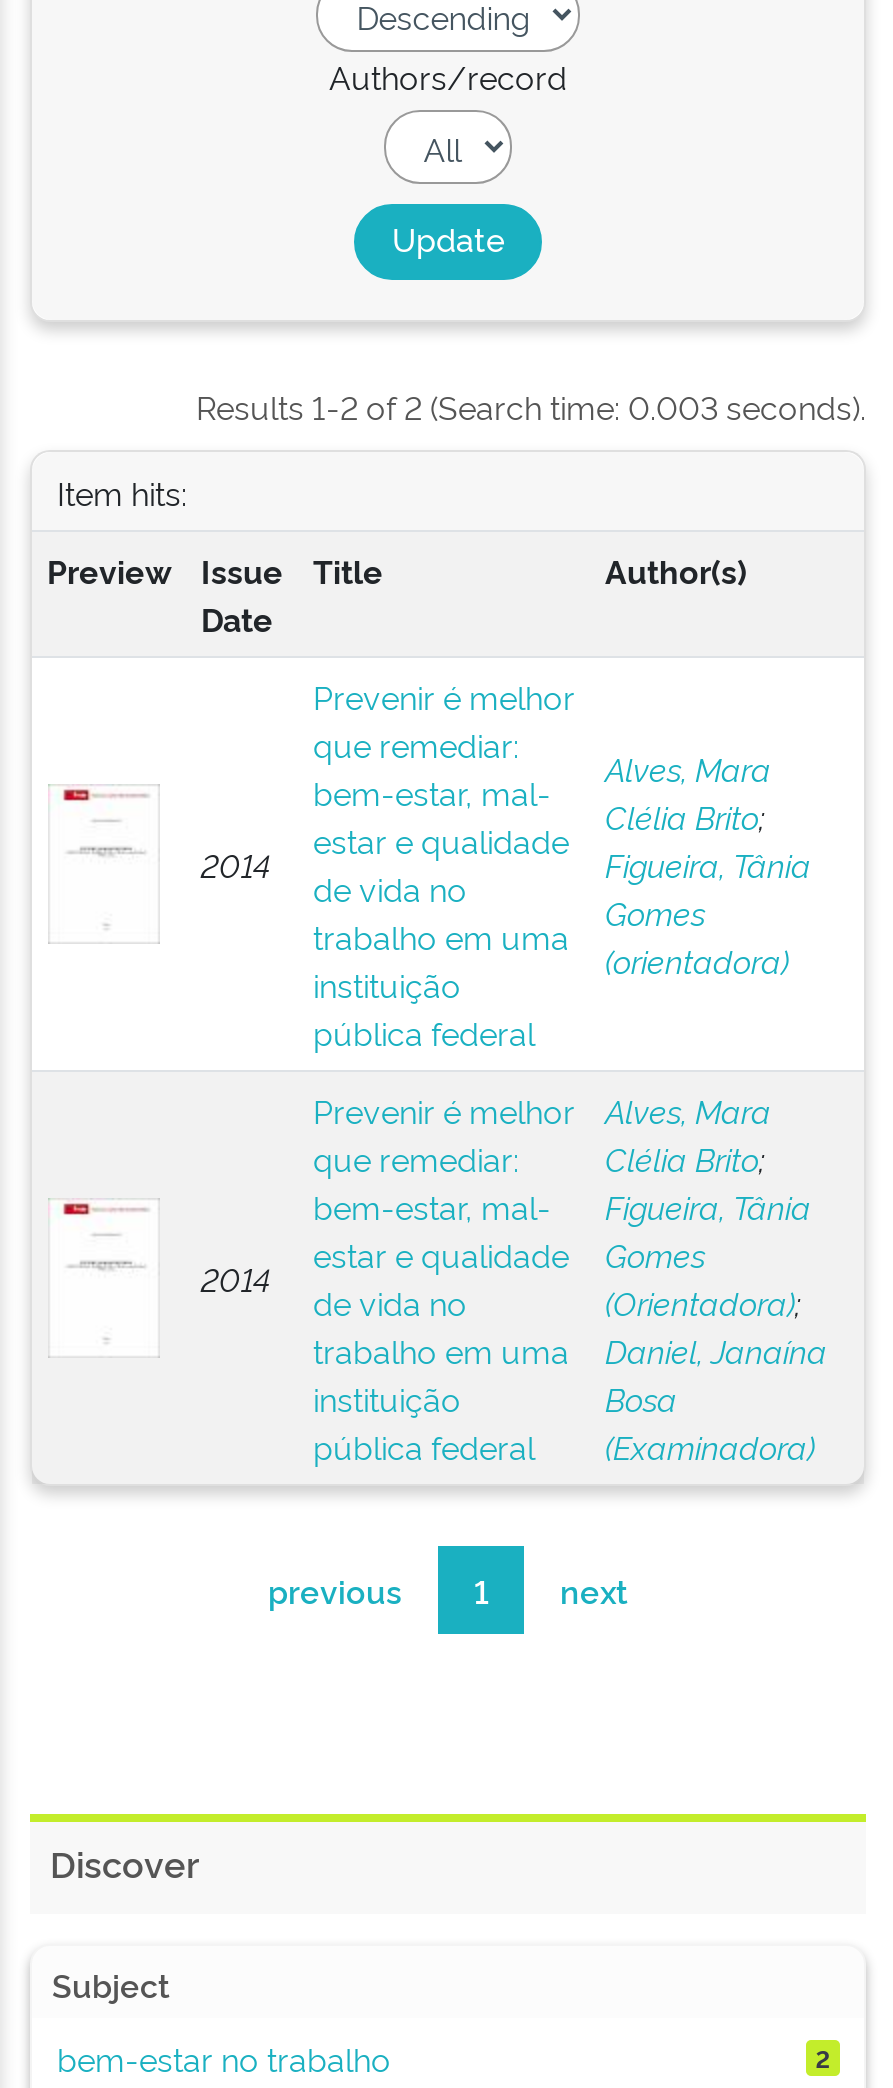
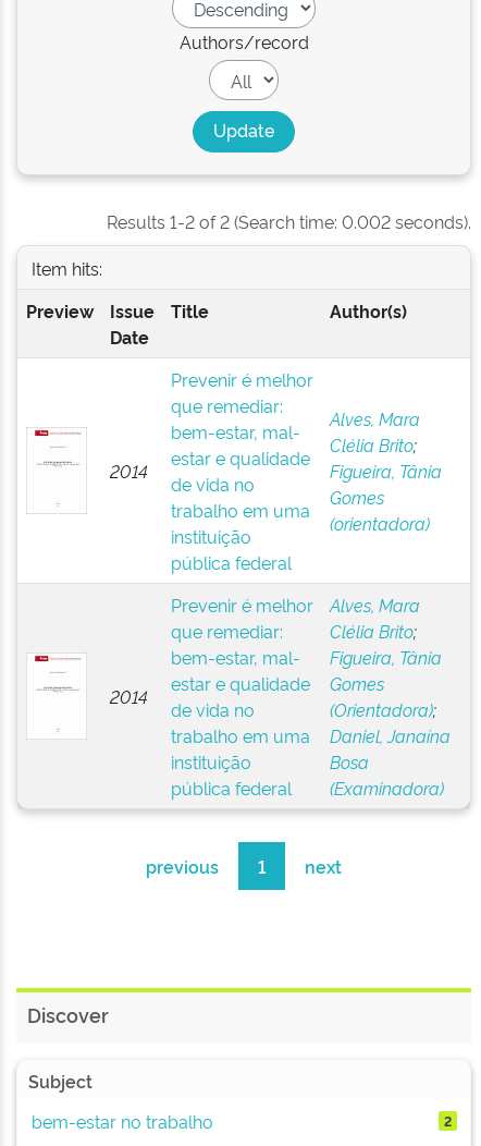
- Results 1-2 of 2 (Search time: 0.003 seconds).
+ Results 1-2 of 2 (Search time: 0.002 seconds).
